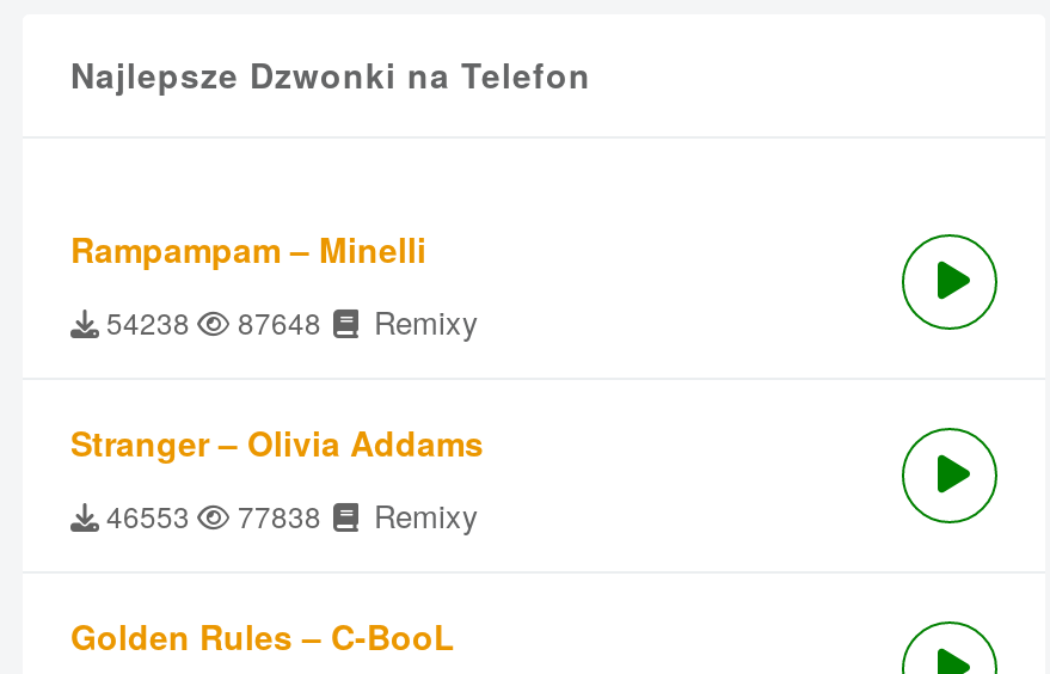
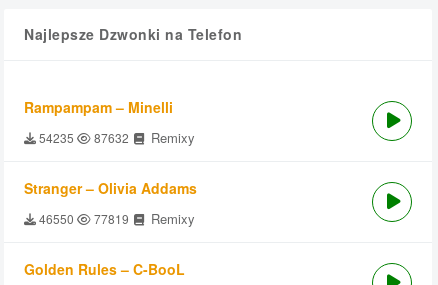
- 54238
+ 54235

- 87648
+ 87632

- 46553
+ 46550

- 77838
+ 77819
